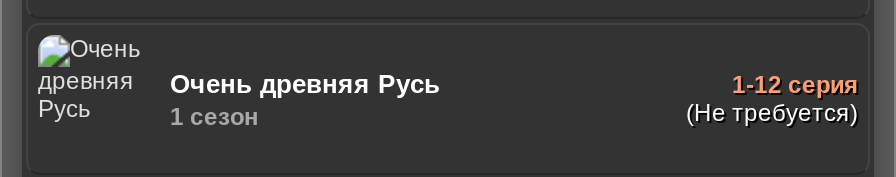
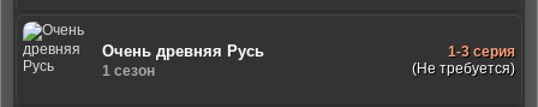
- 1-12 серия
+ 1-3 серия
